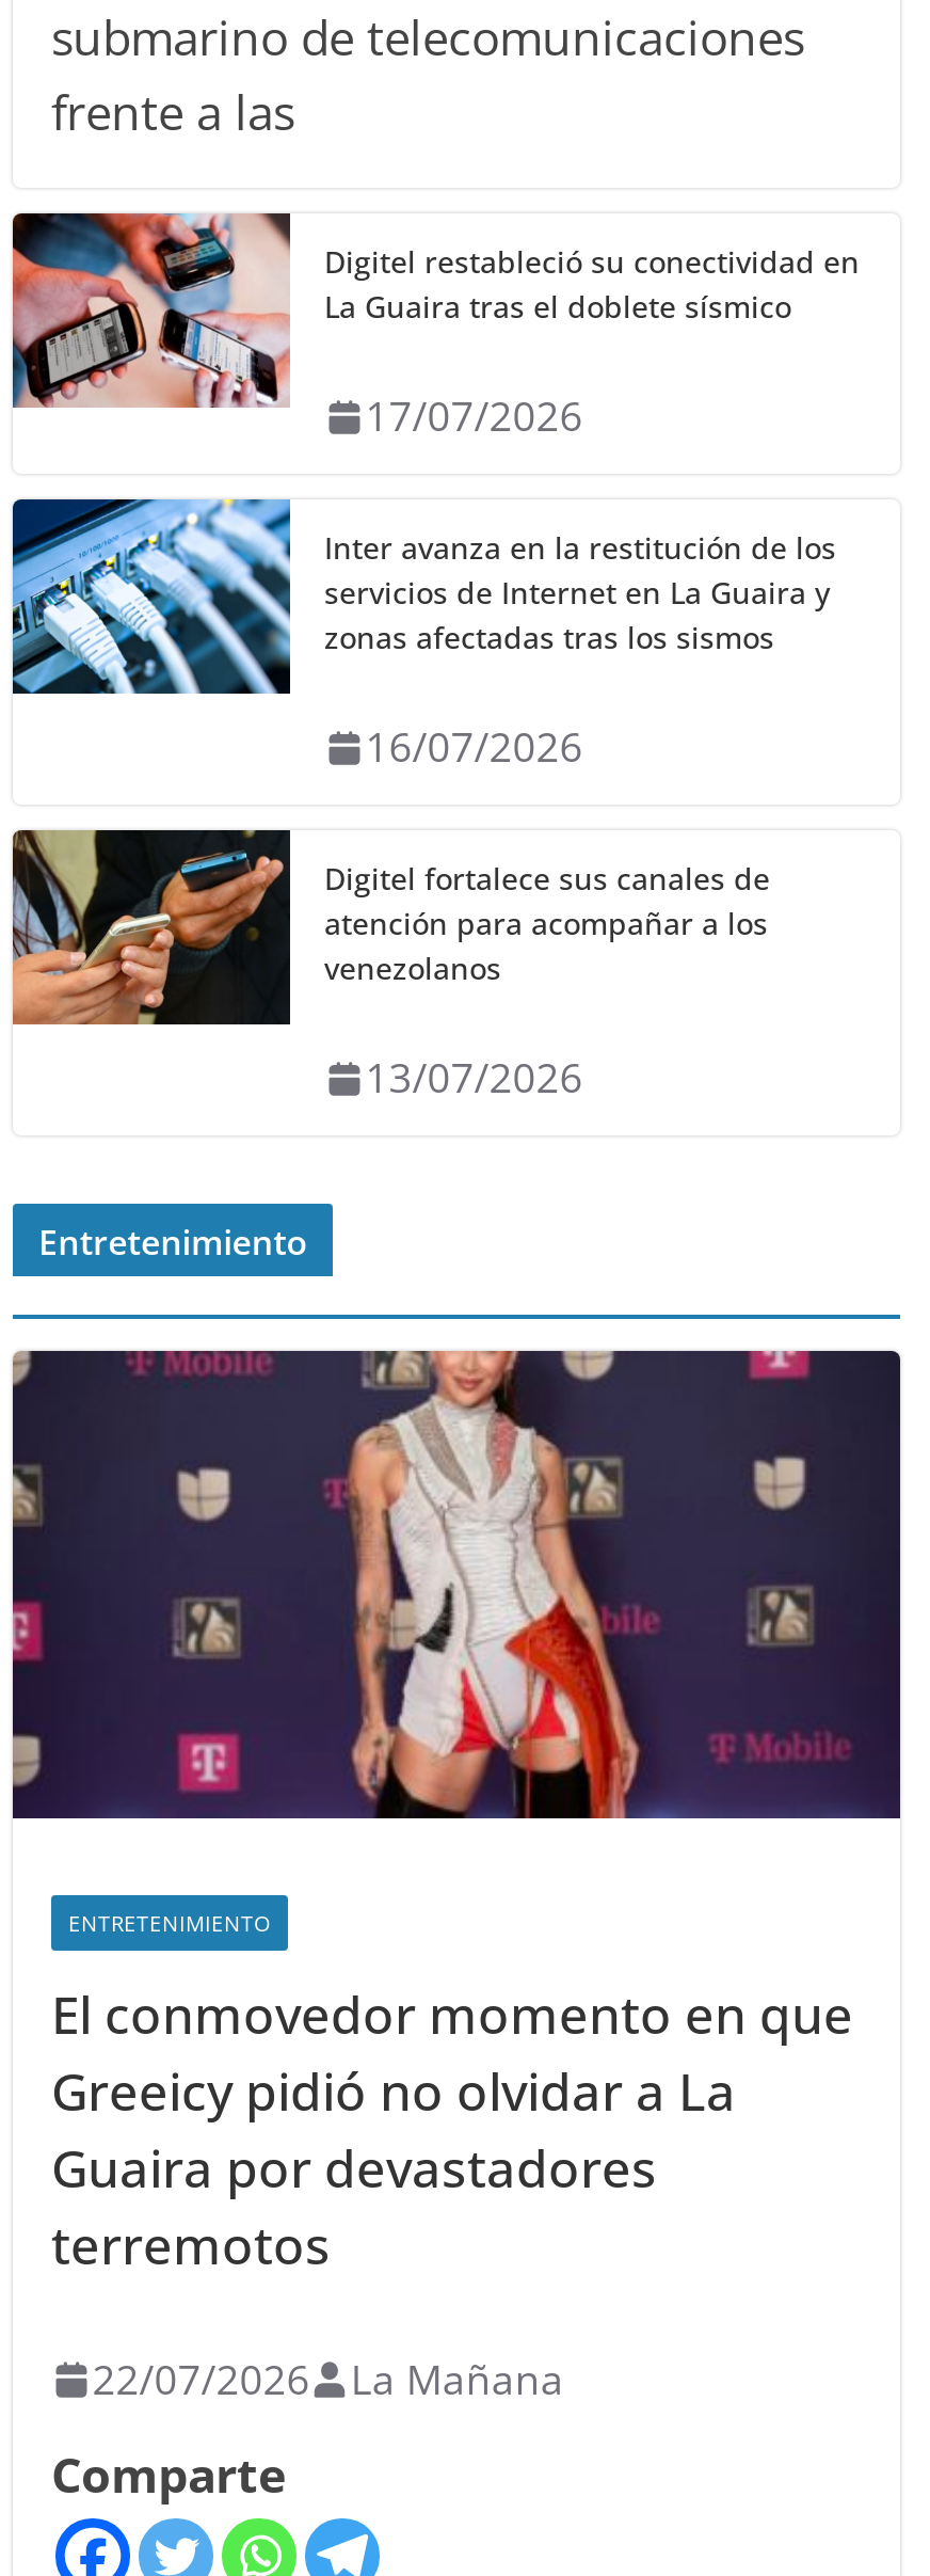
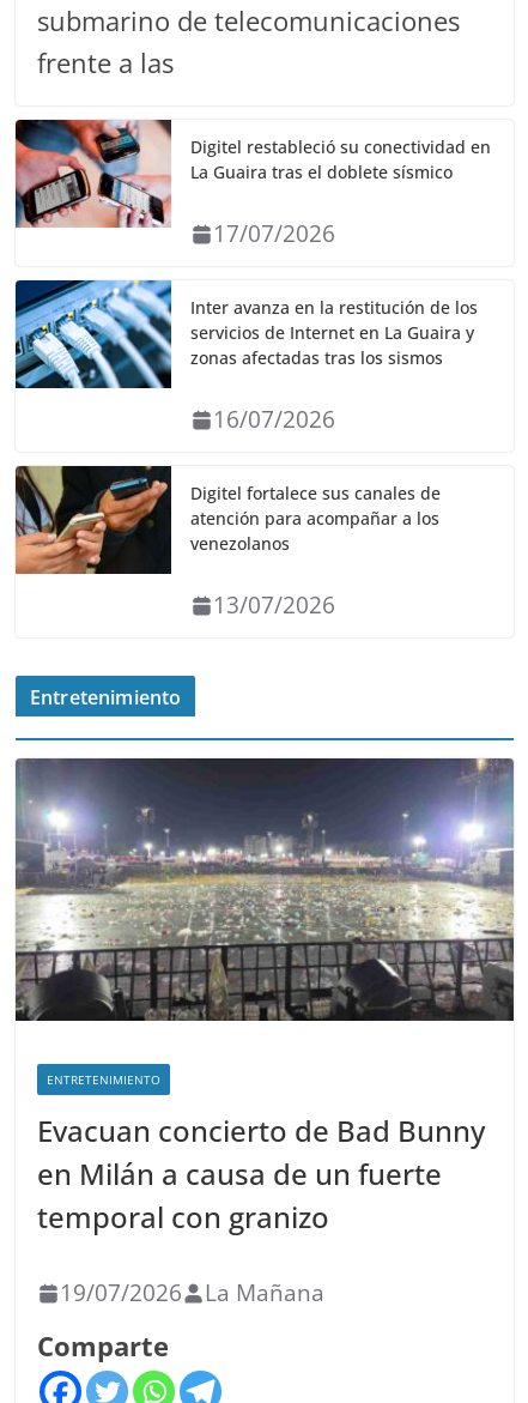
- [image]
+ [image]

- El conmovedor momento en que
- Greeicy pidió no olvidar a La
- Guaira por devastadores
- terremotos
+ Evacuan concierto de Bad Bunny
+ en Milán a causa de un fuerte
+ temporal con granizo

- 22/07/2026 La Mañana
+ 19/07/2026 La Mañana
